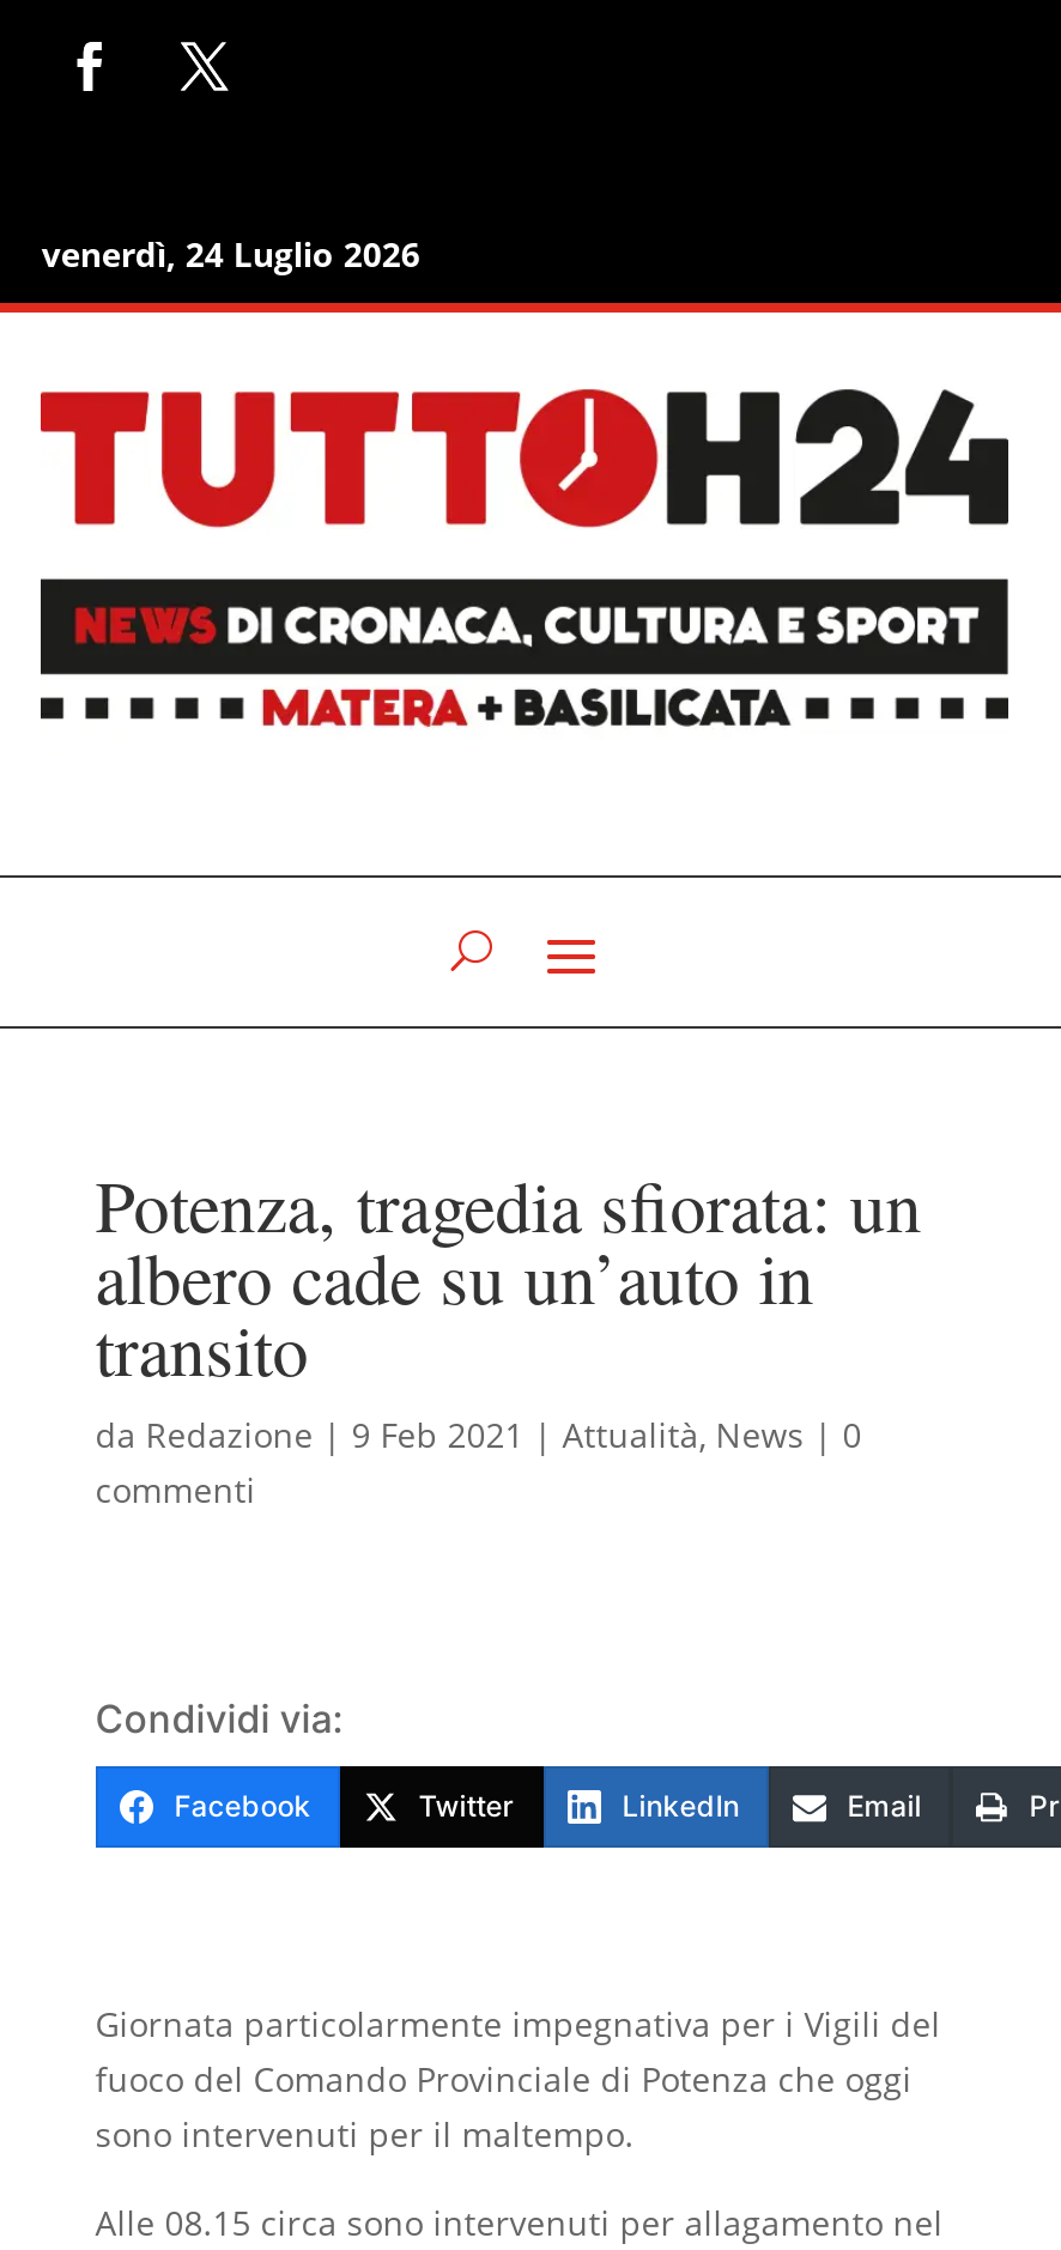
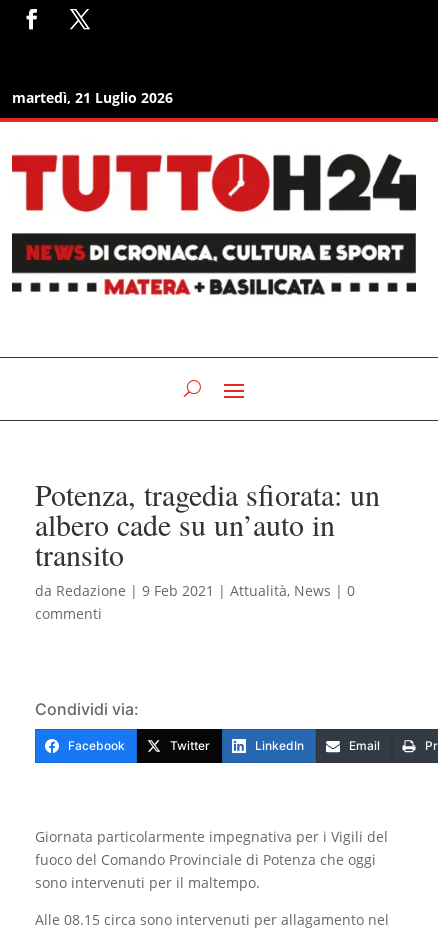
- venerdì, 24 Luglio 2026
+ martedì, 21 Luglio 2026
